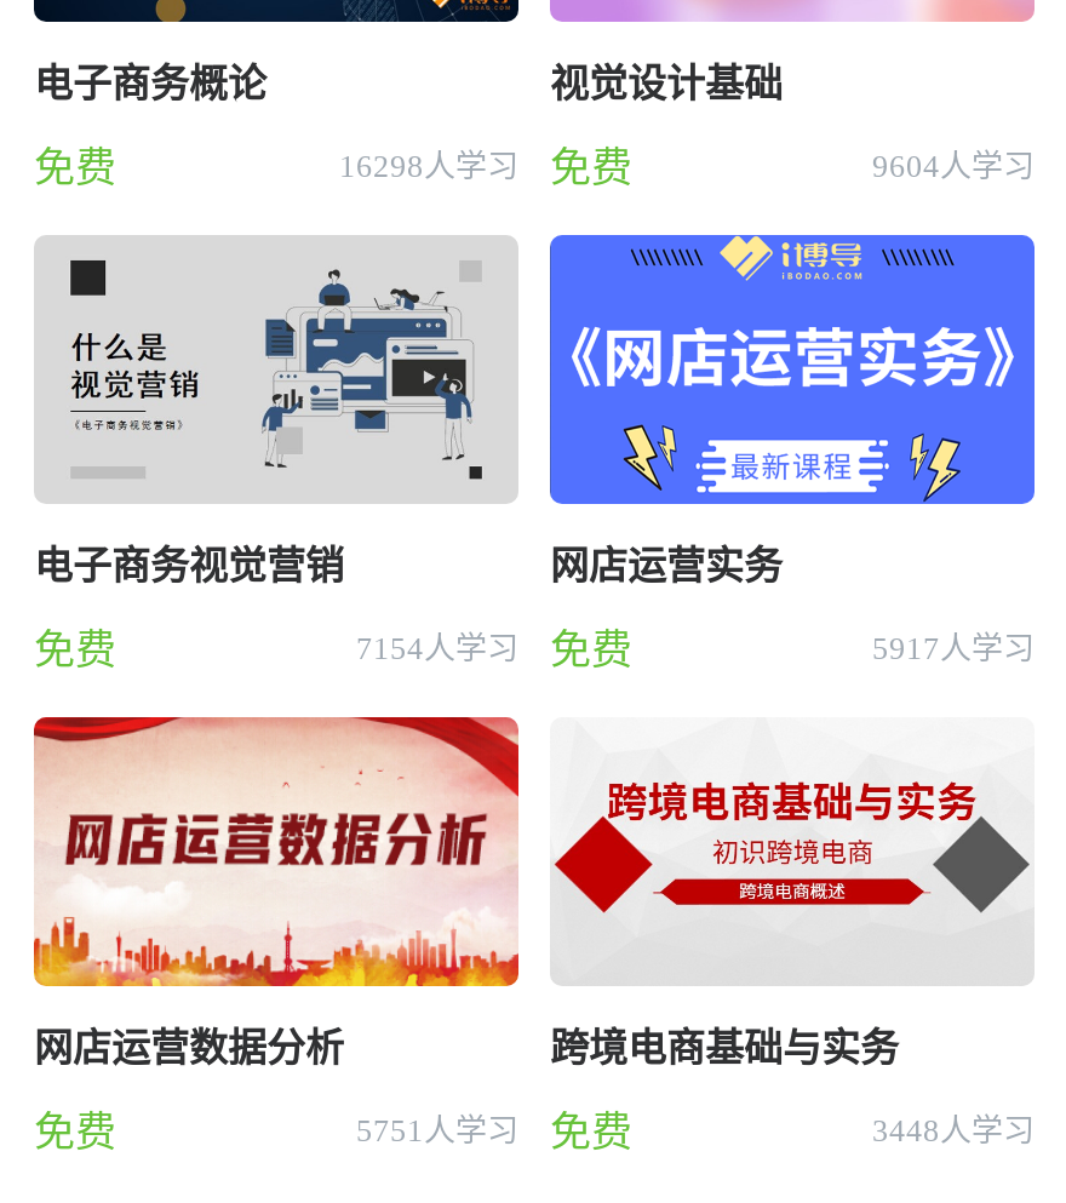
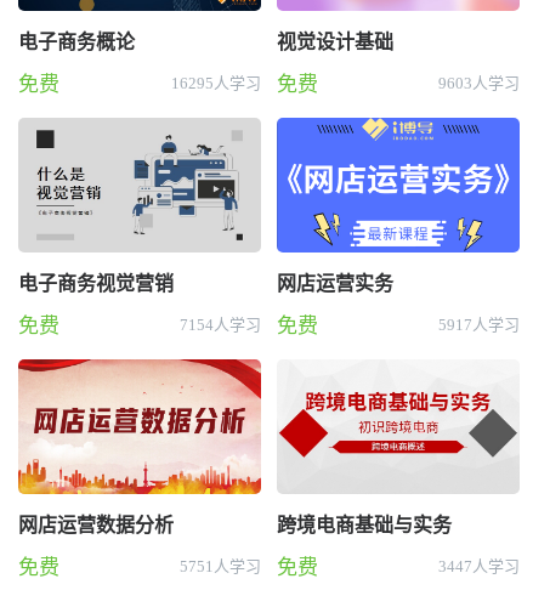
- 16298人学习 免费
+ 16295人学习 免费

- 9604人学习
+ 9603人学习

- 3448人学习
+ 3447人学习
